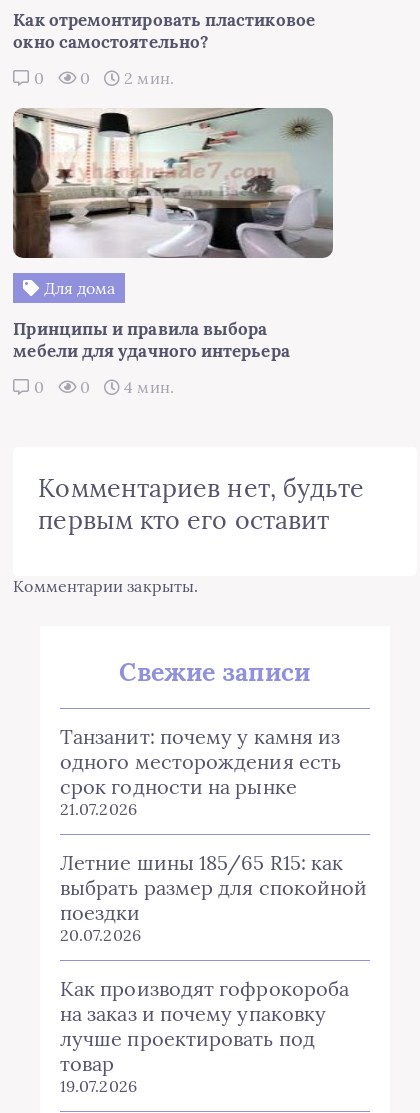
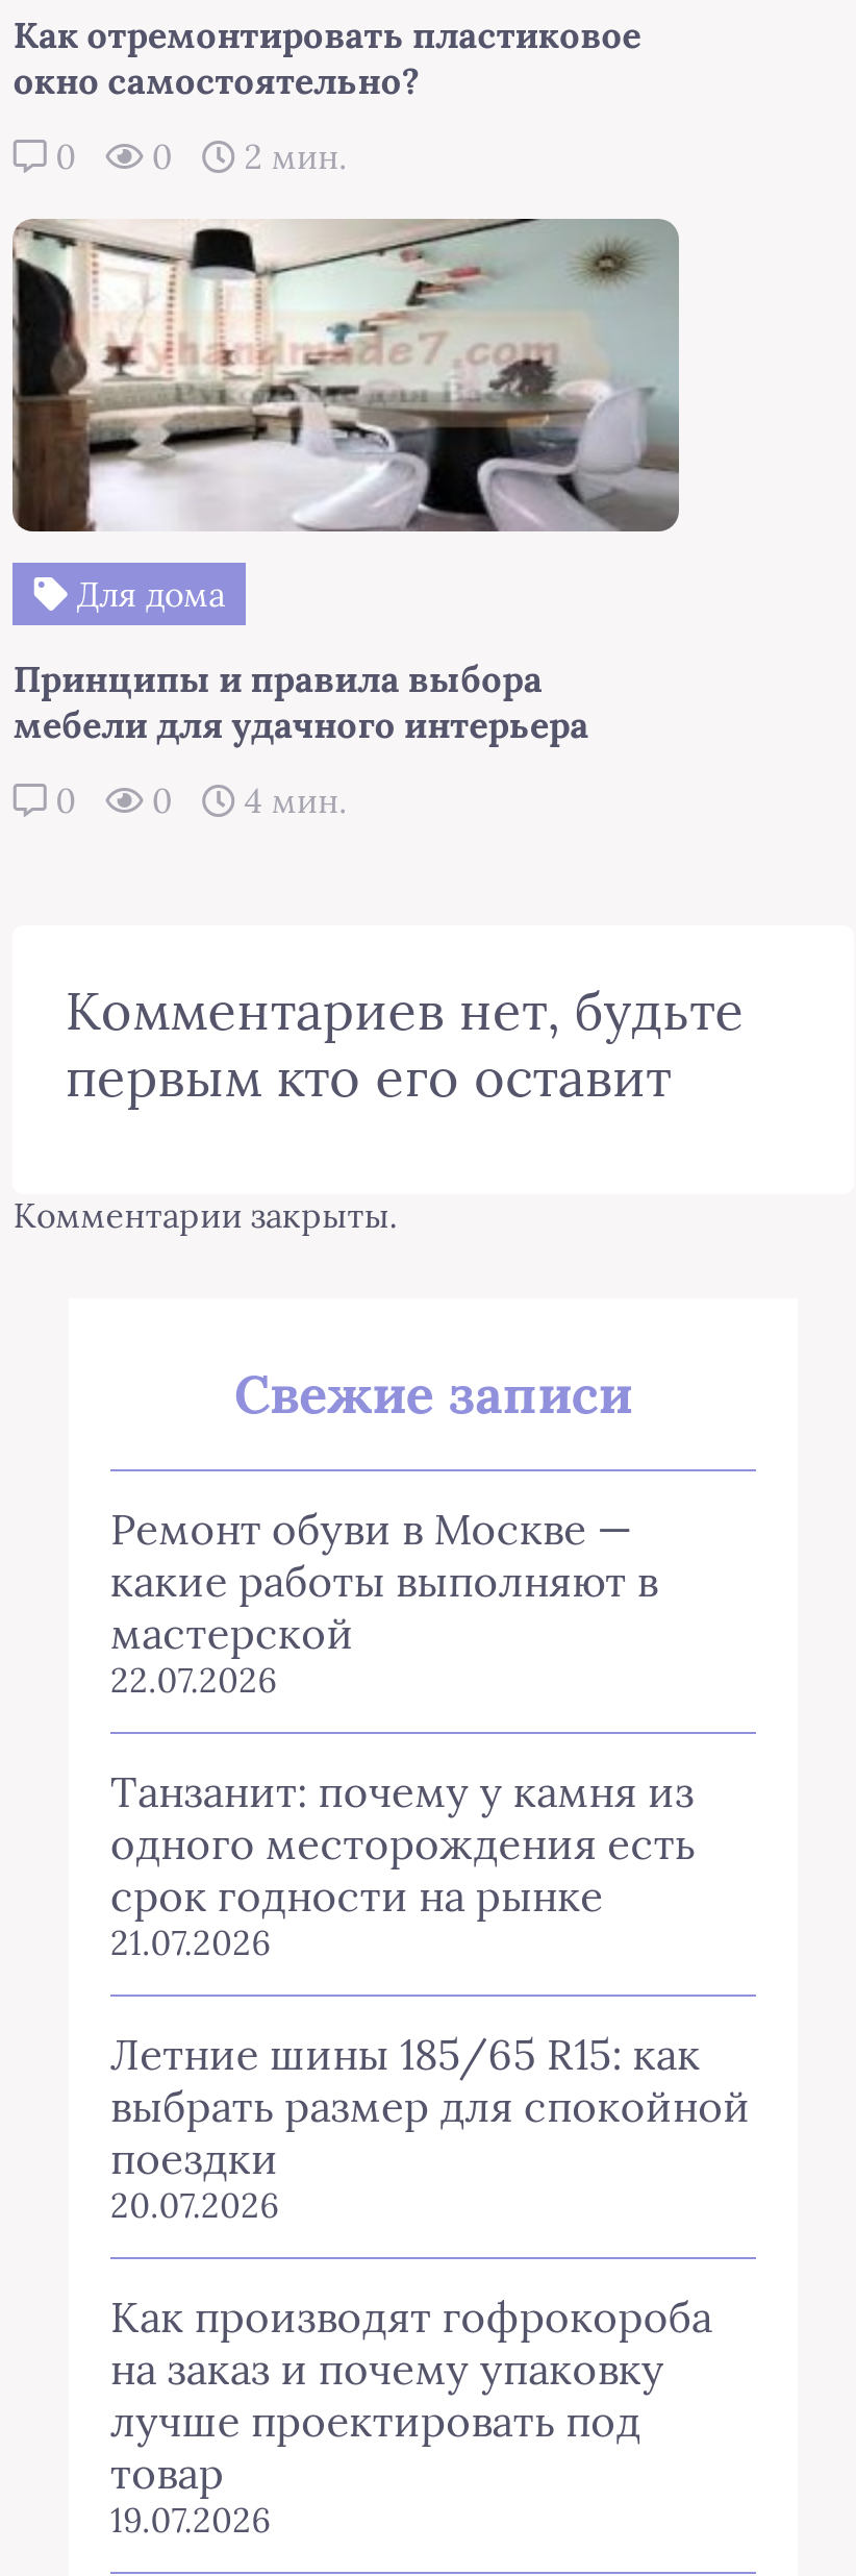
+ Ремонт обуви в Москве —
+ какие работы выполняют в
+ мастерской
+ 22.07.2026
